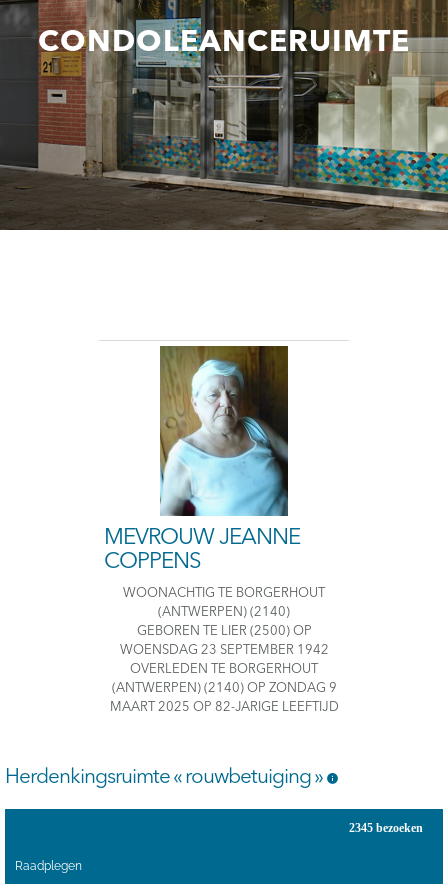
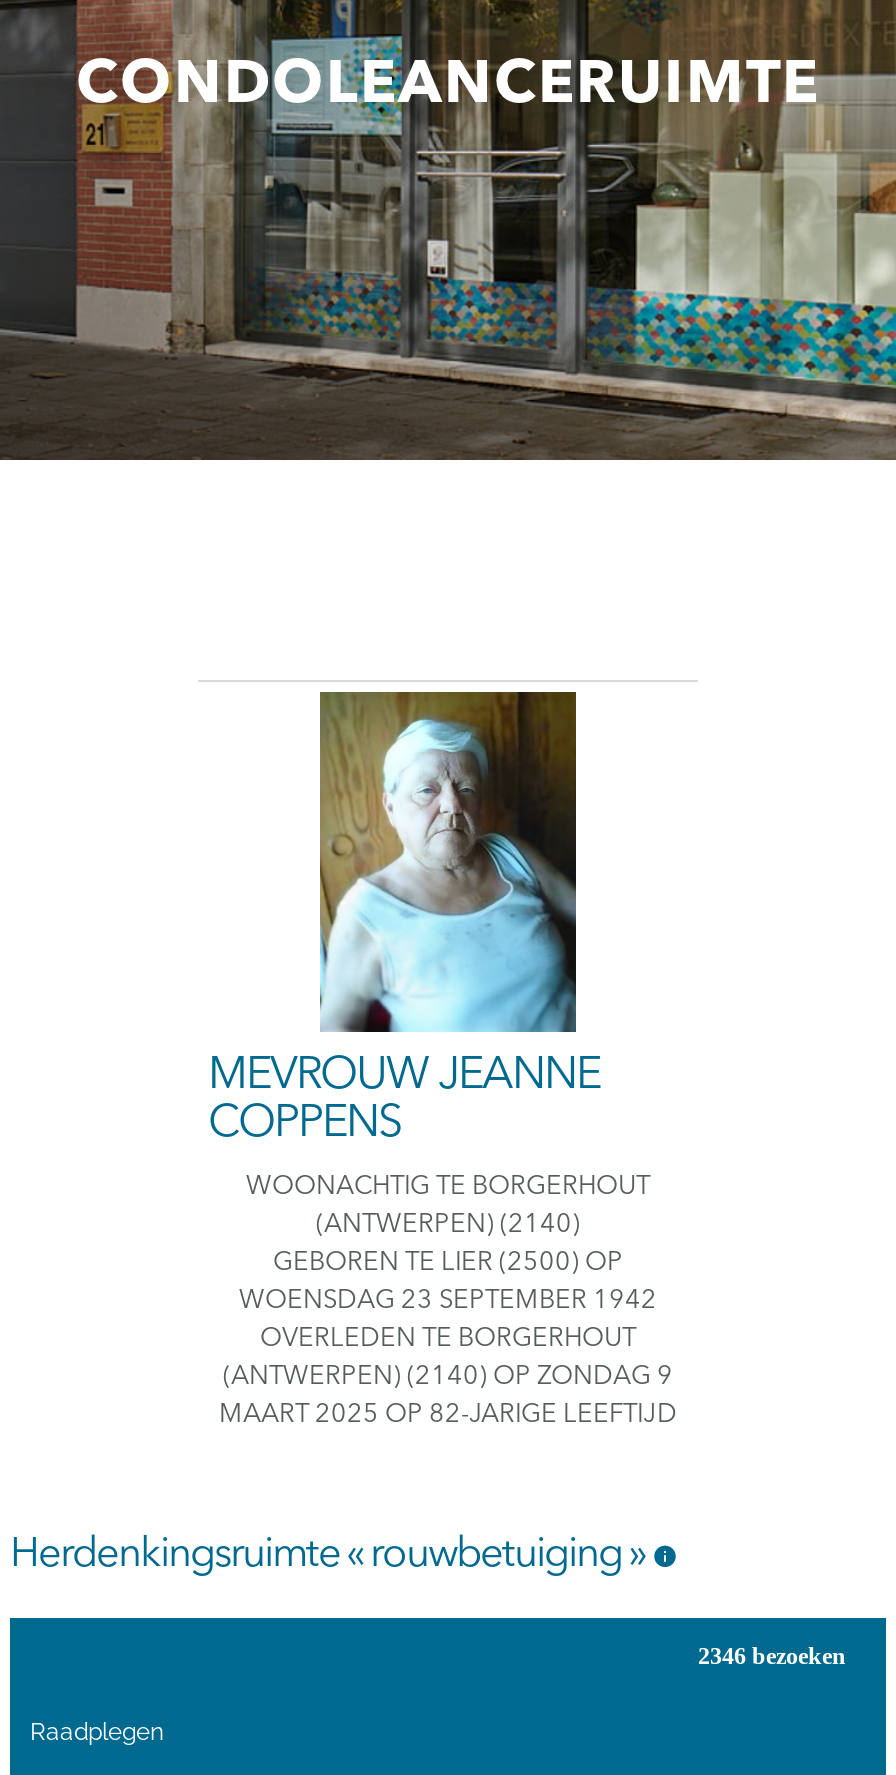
- 2345 bezoeken
+ 2346 bezoeken
